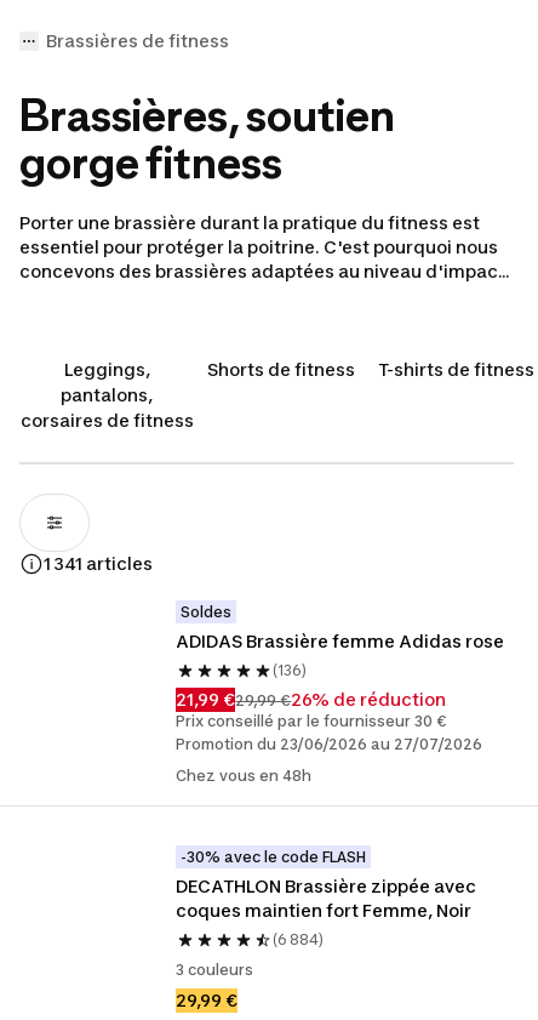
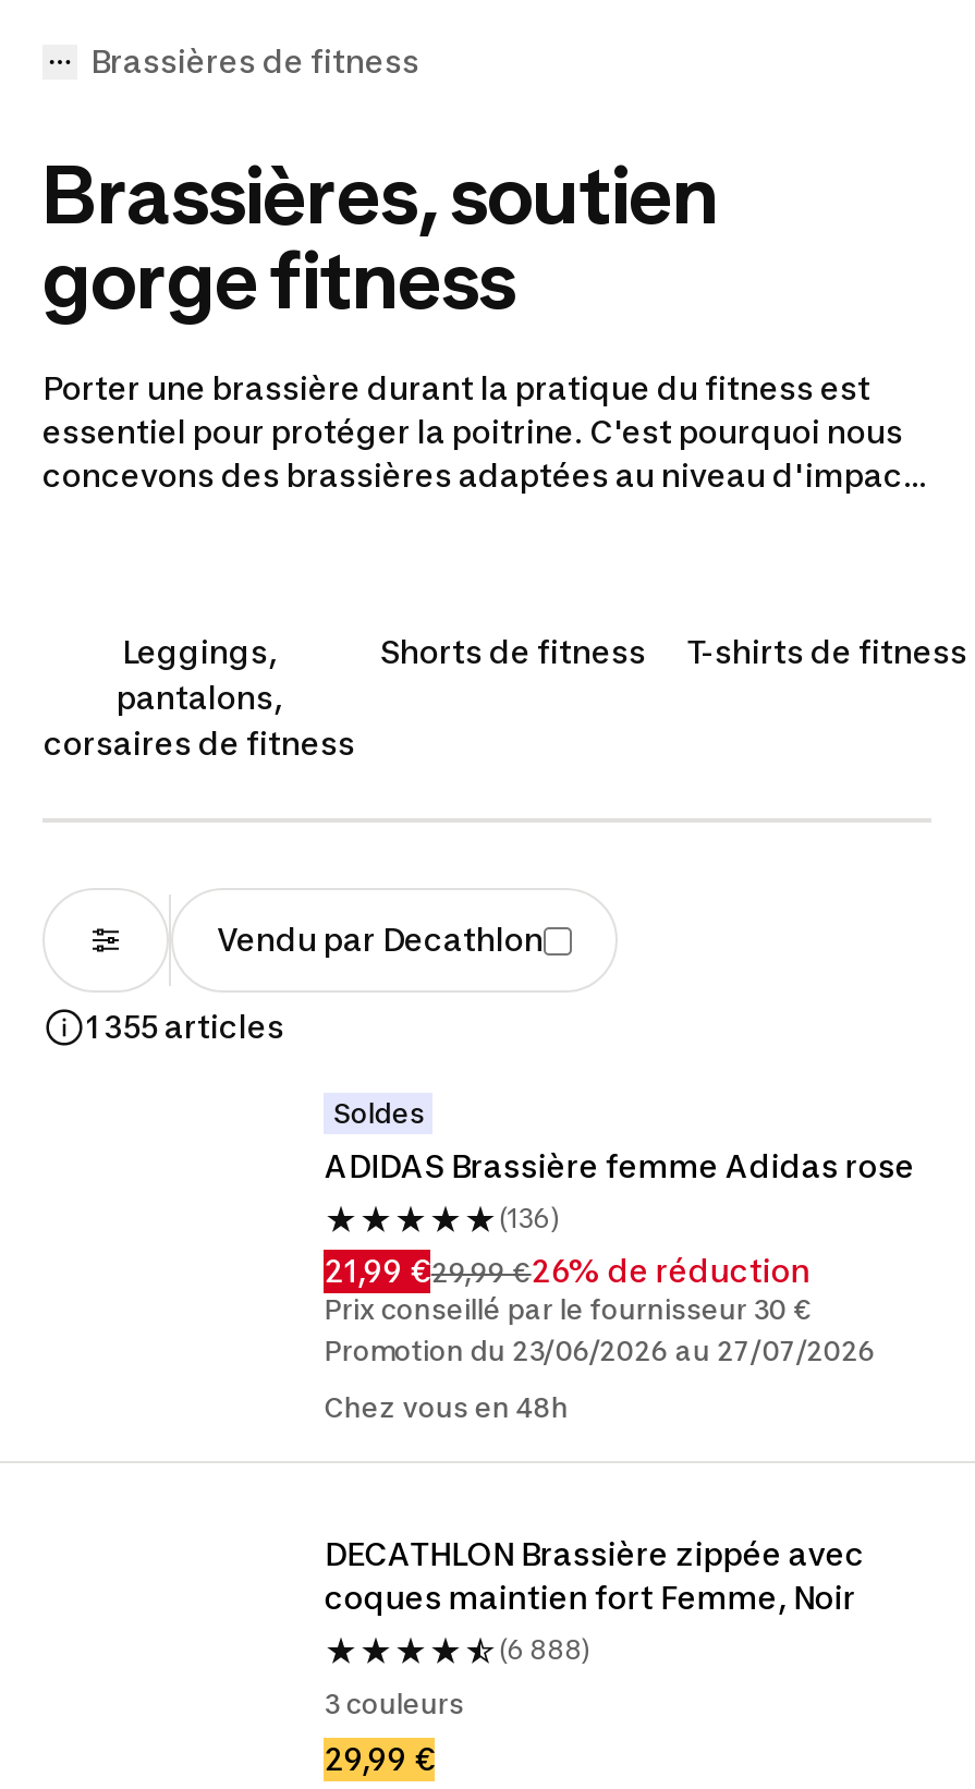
- 1 341 articles
+ Vendu par Decathlon
+ 1 355 articles

- -30% avec le code FLASH

- (6 884)
+ (6 888)
